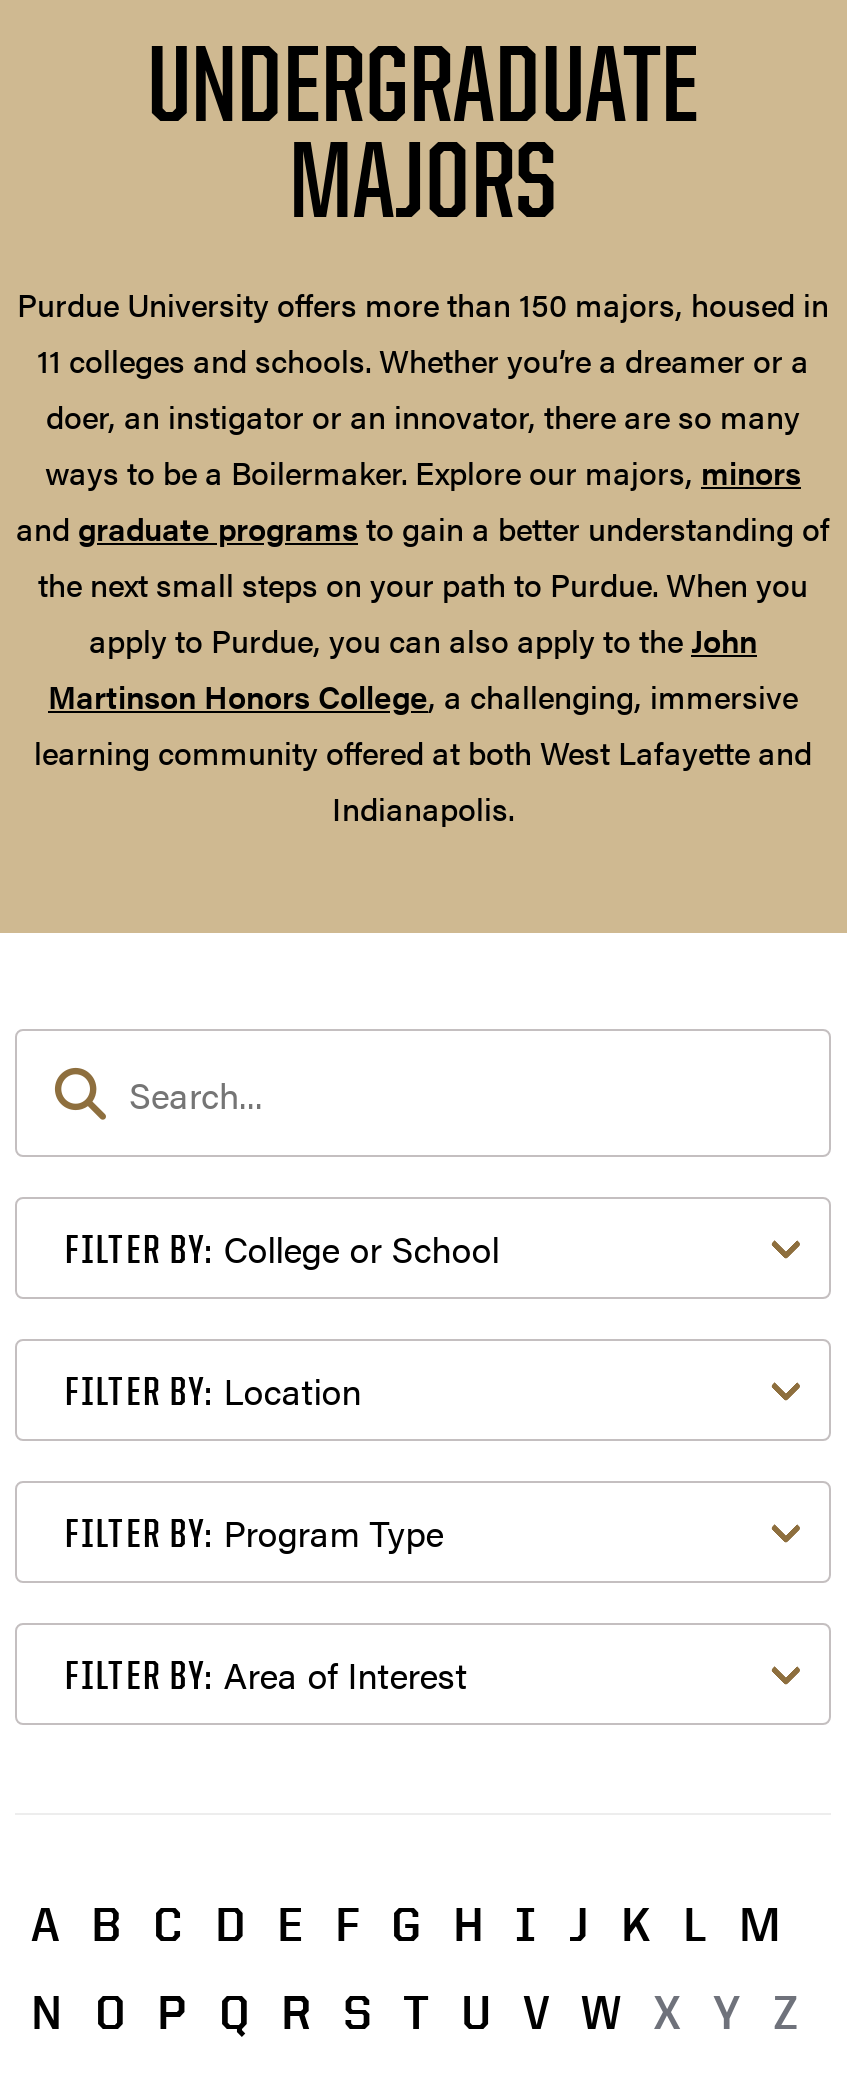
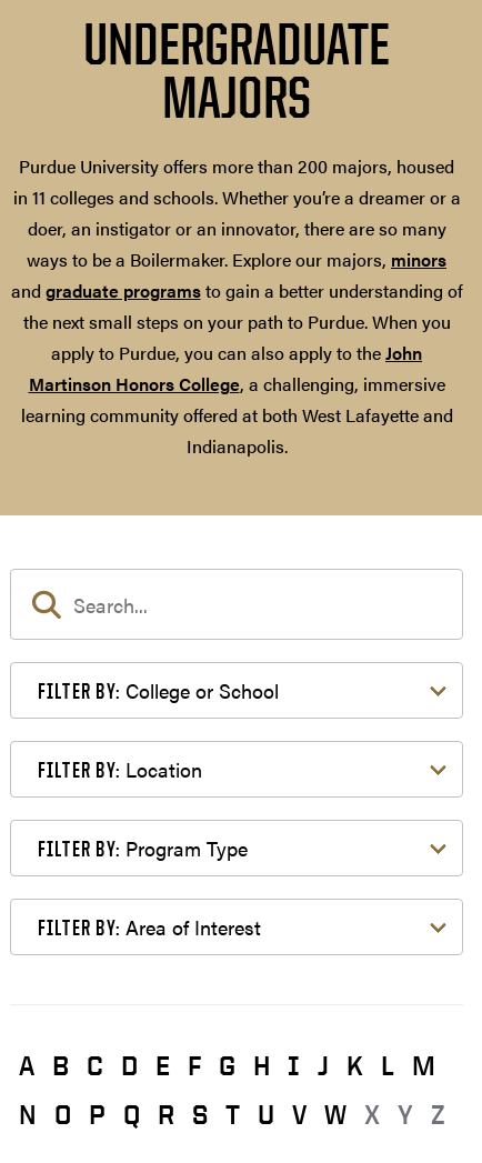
- Purdue University offers more than 150 majors, housed in
- 11 colleges and schools. Whether you’re a dreamer or a
+ Purdue University offers more than 200 majors, housed
+ in 11 colleges and schools. Whether you’re a dreamer or a
